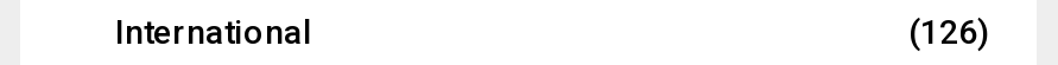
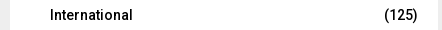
- (126)
+ (125)
